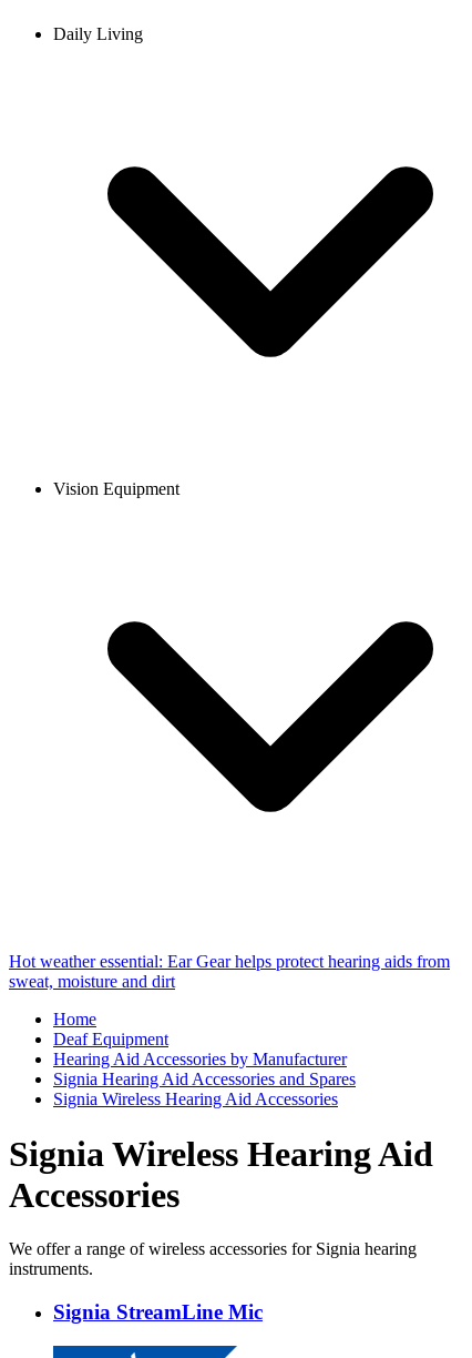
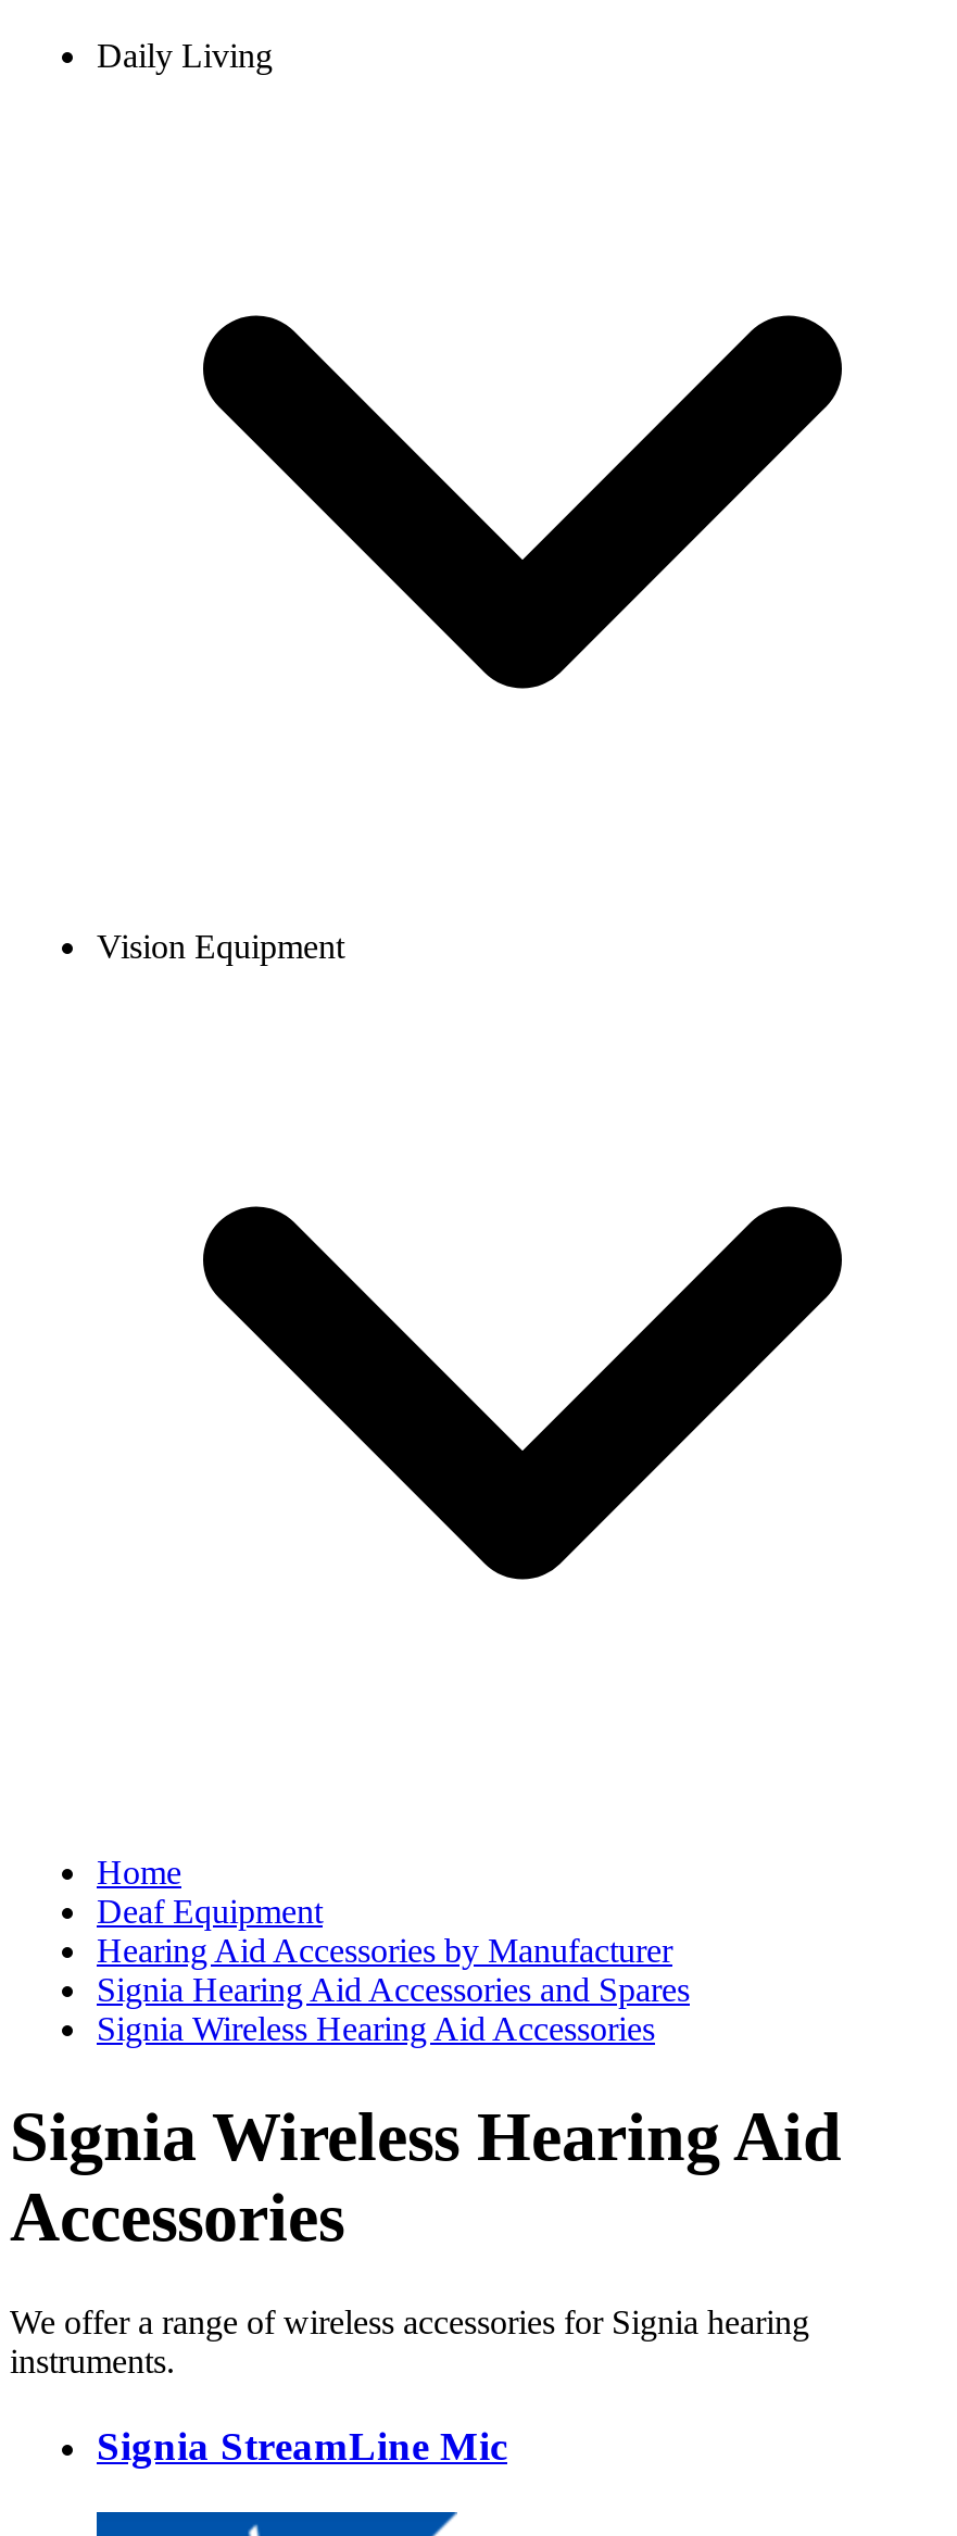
- Hot weather essential: Ear Gear helps protect hearing aids from
- sweat, moisture and dirt
